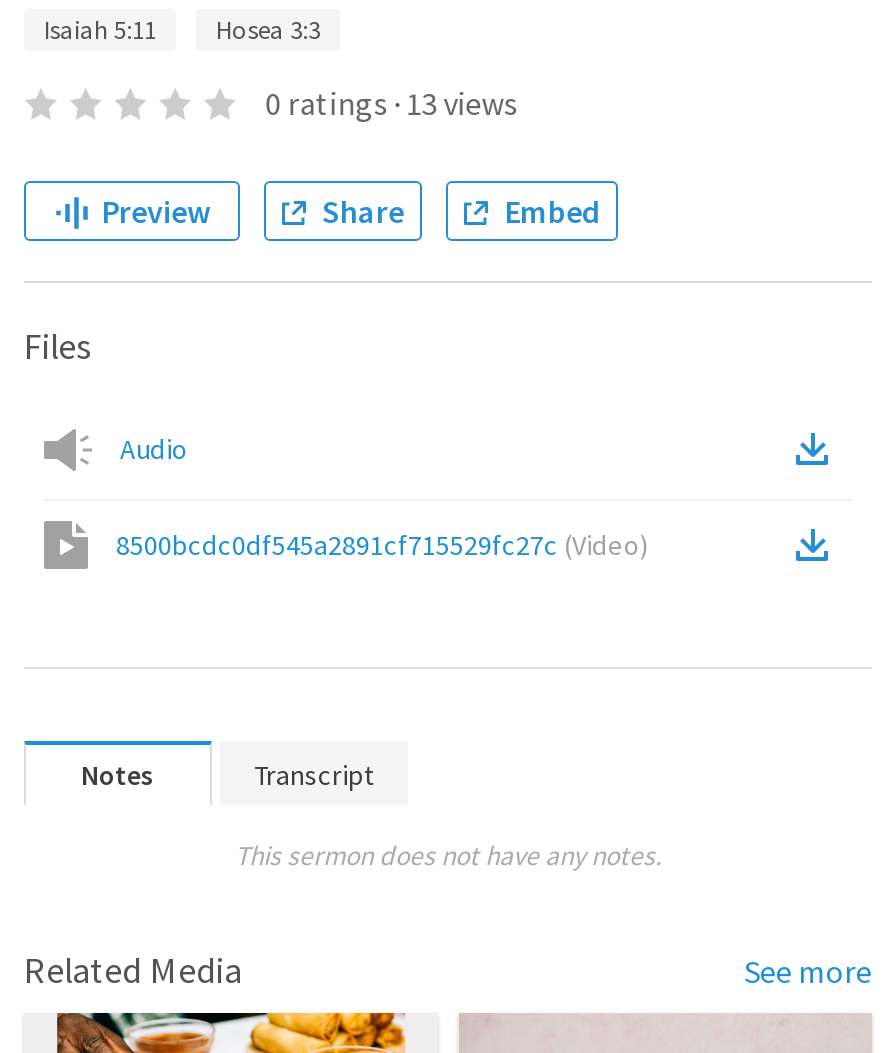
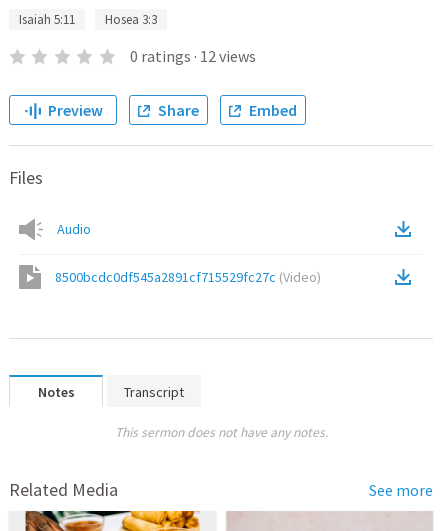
- 0 ratings · 13 views
+ 0 ratings · 12 views
